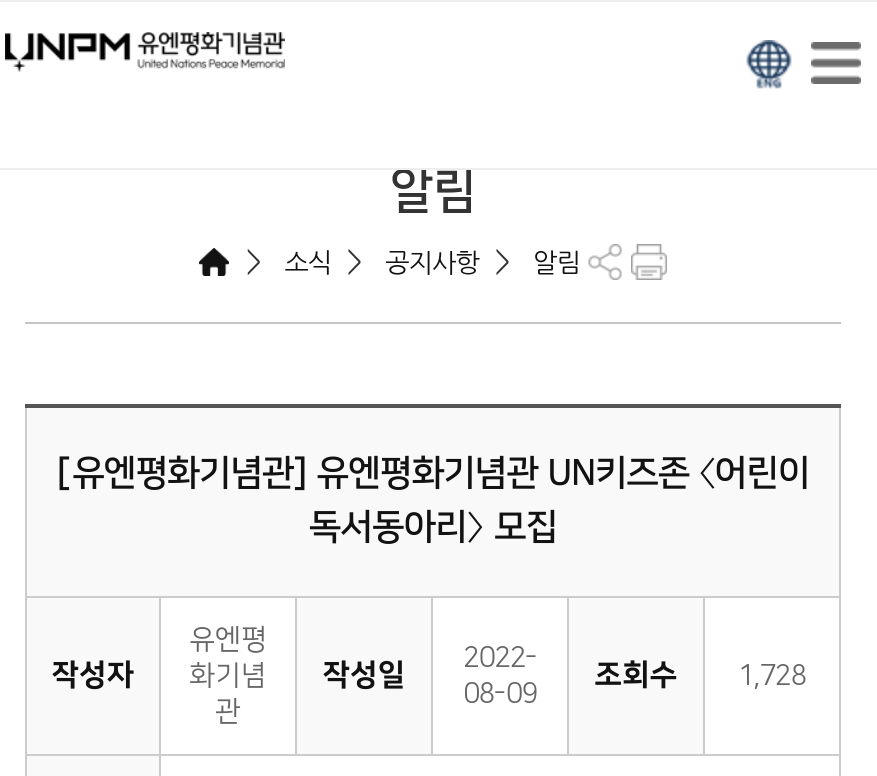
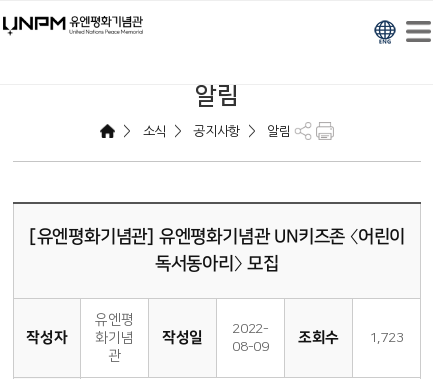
- 작성자 화기념 작성일 2022- 조회수 1,728
+ 작성자 화기념 작성일 2022- 조회수 1,723
